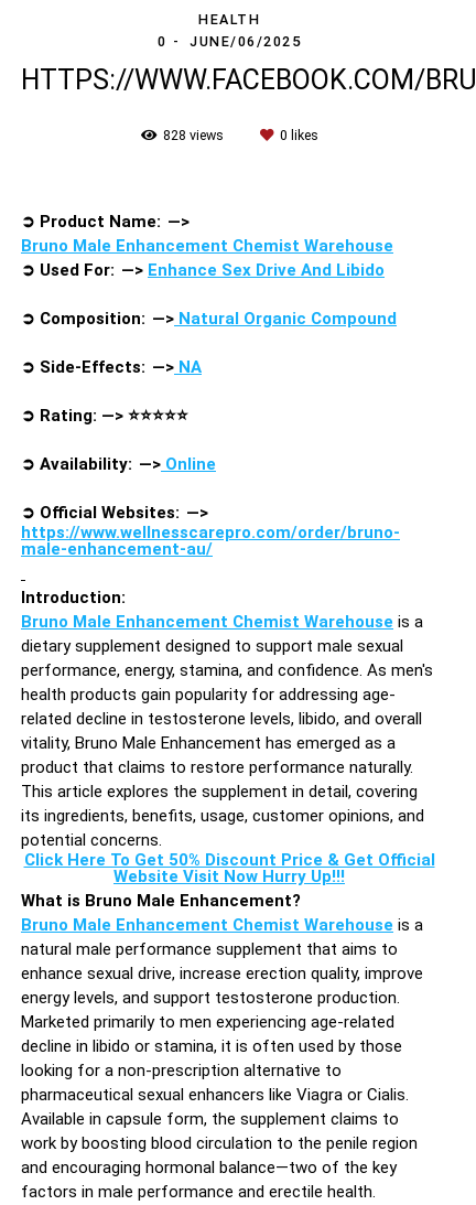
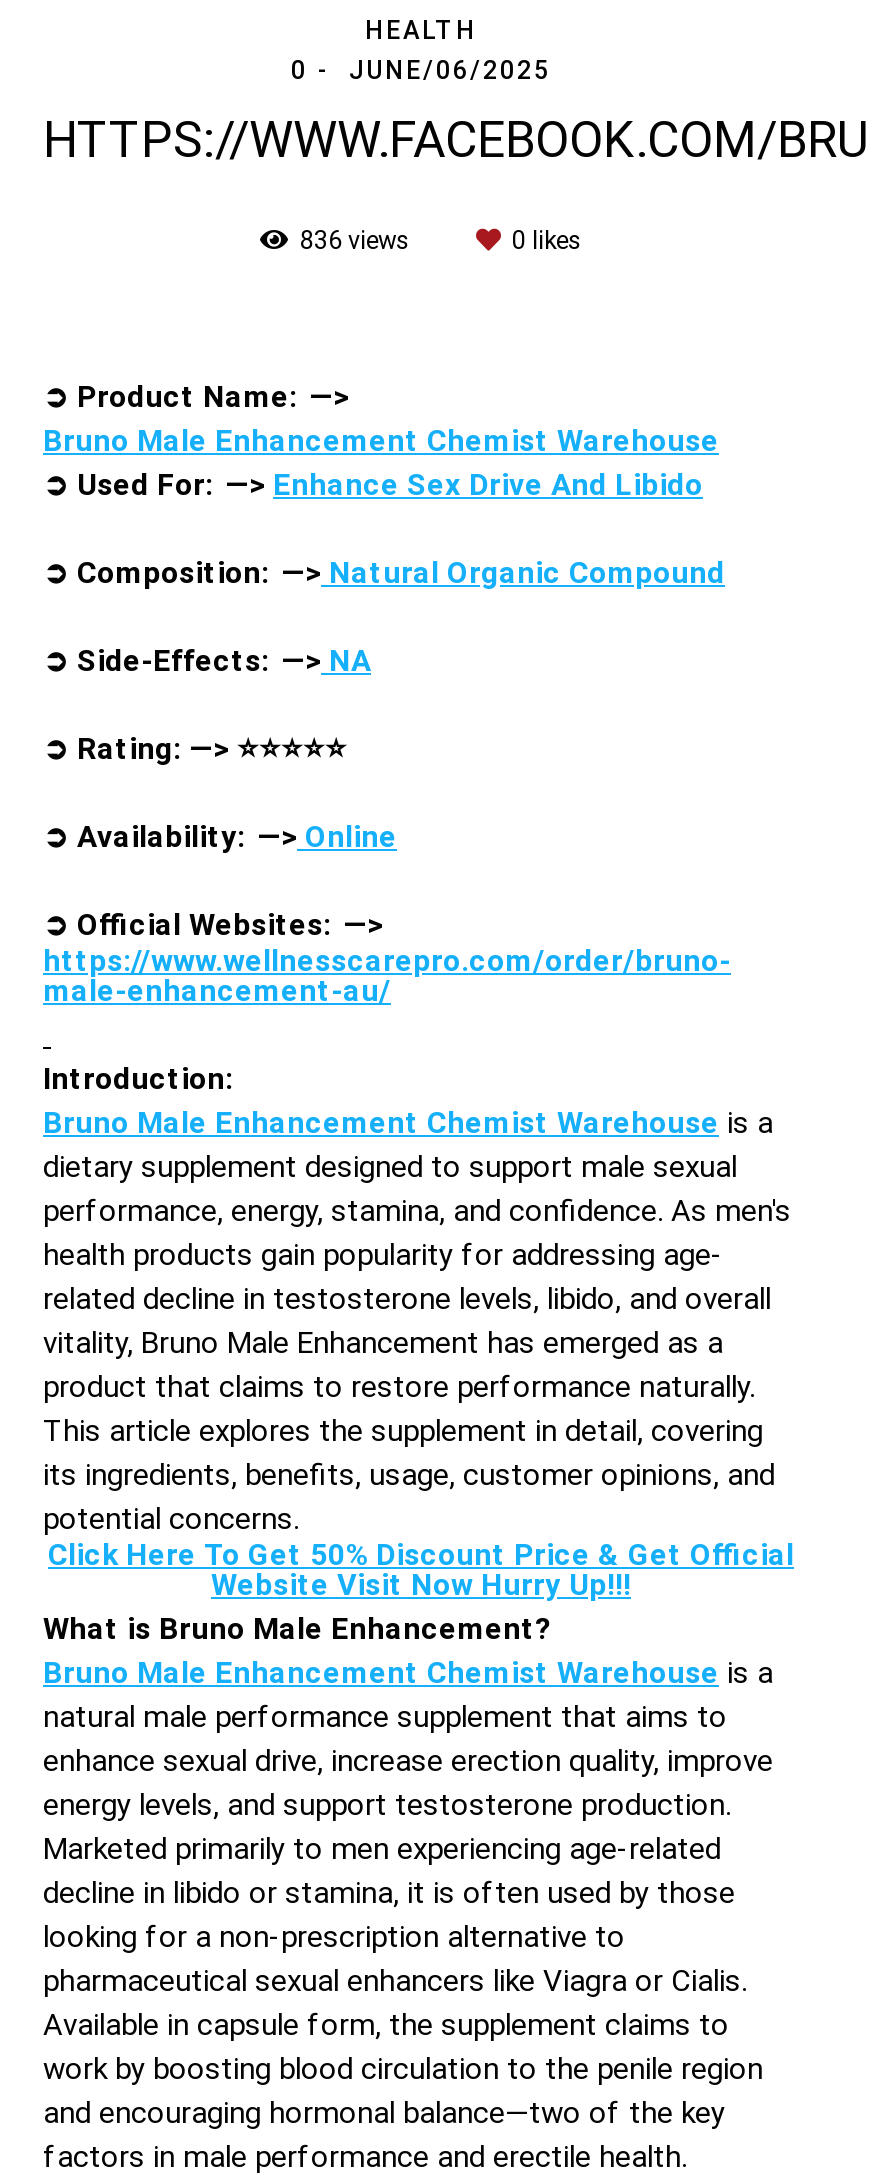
- 828 views
+ 836 views
